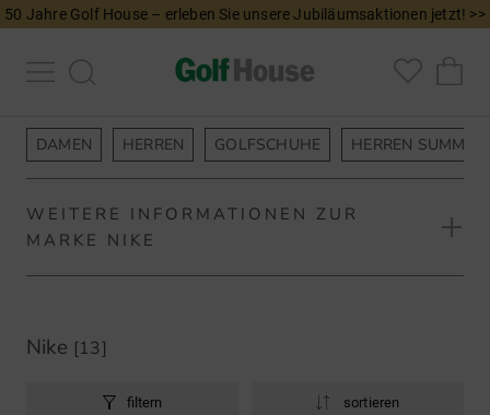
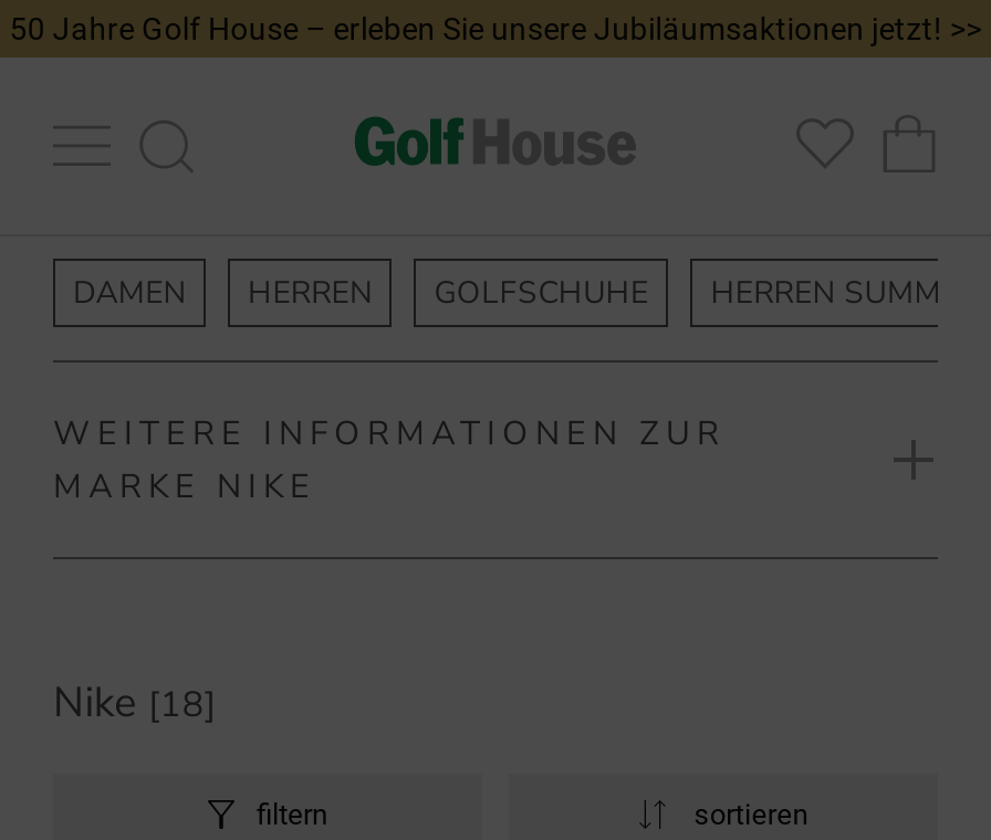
- Nike [13]
+ Nike [18]
